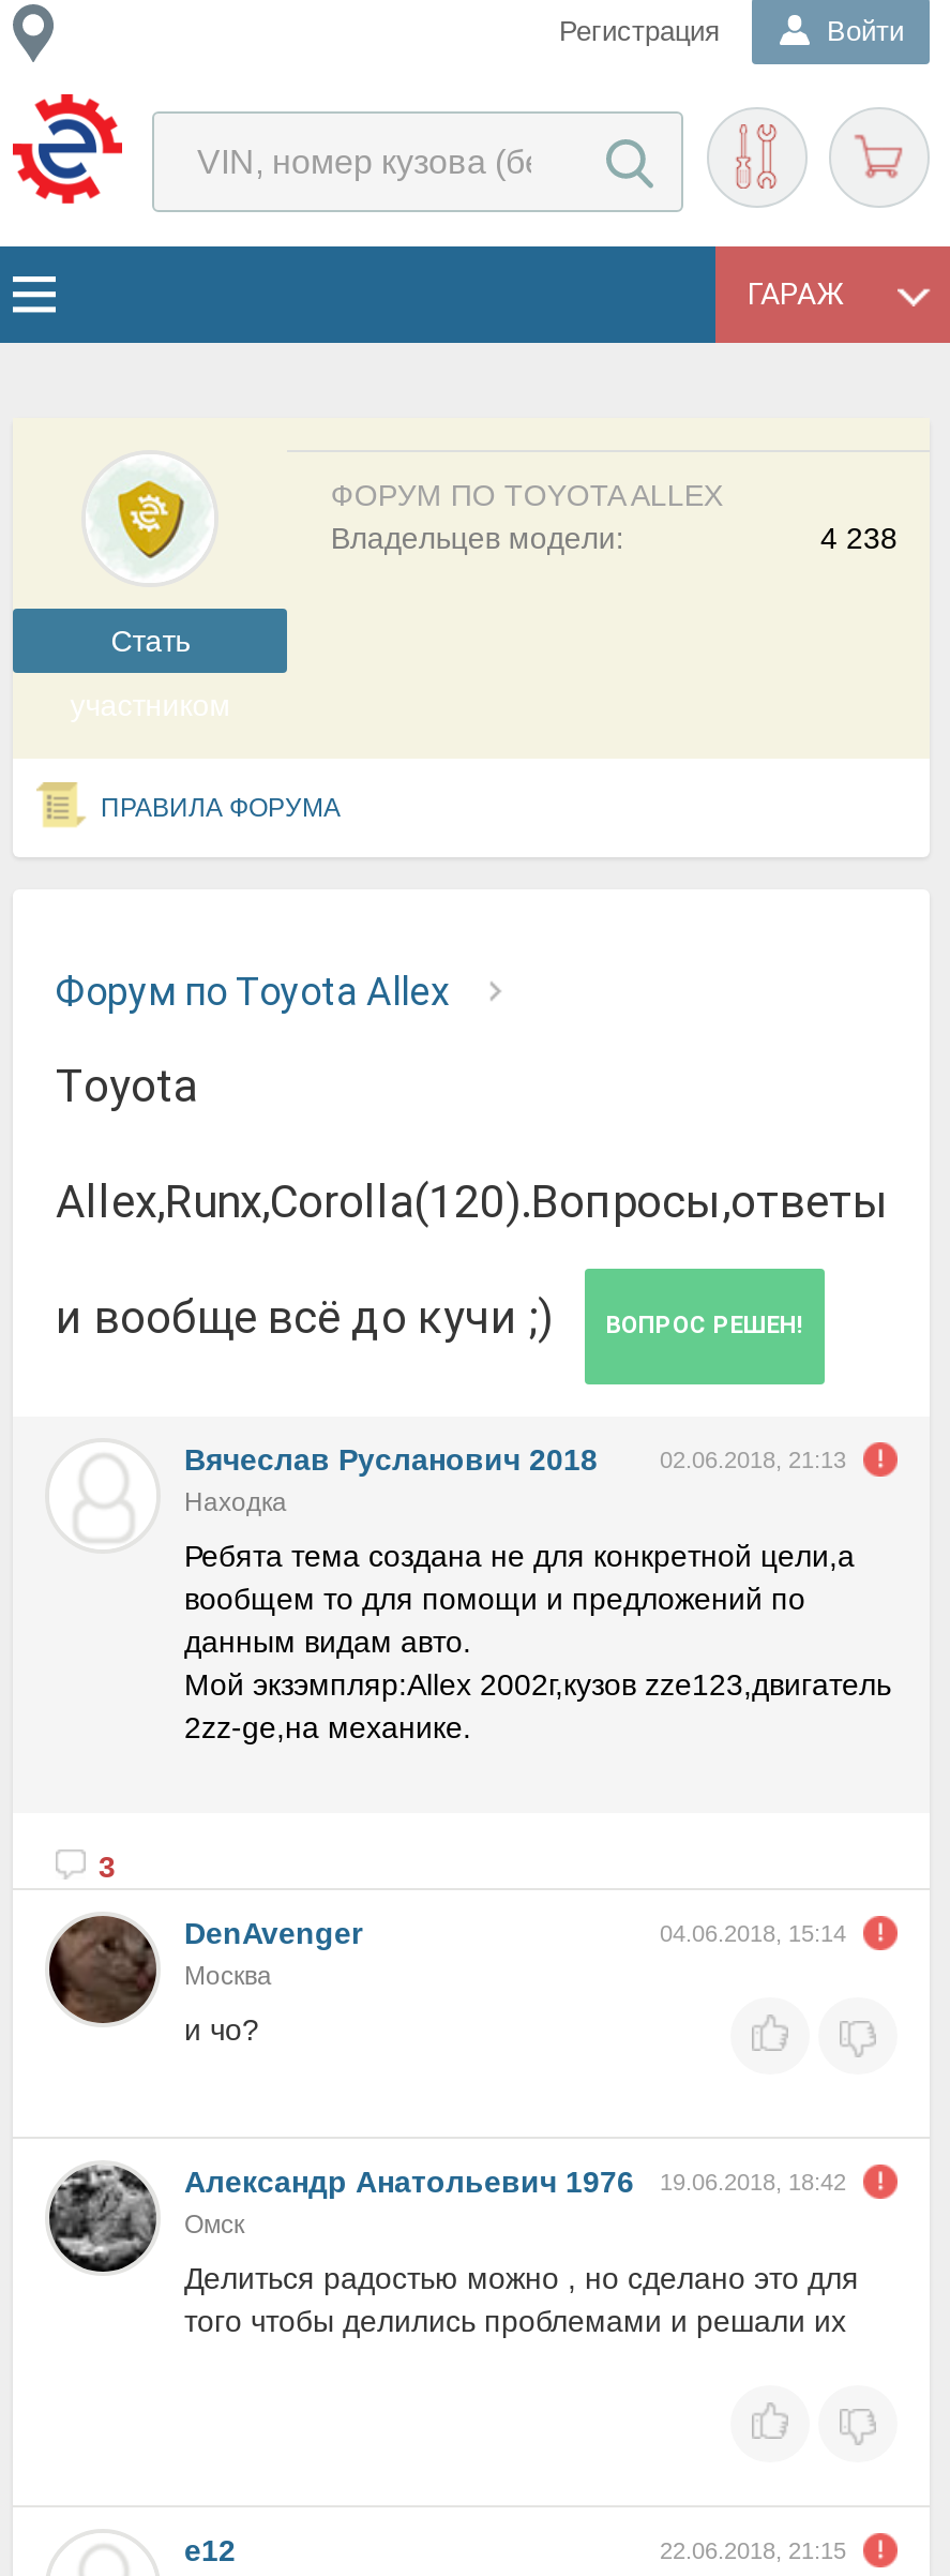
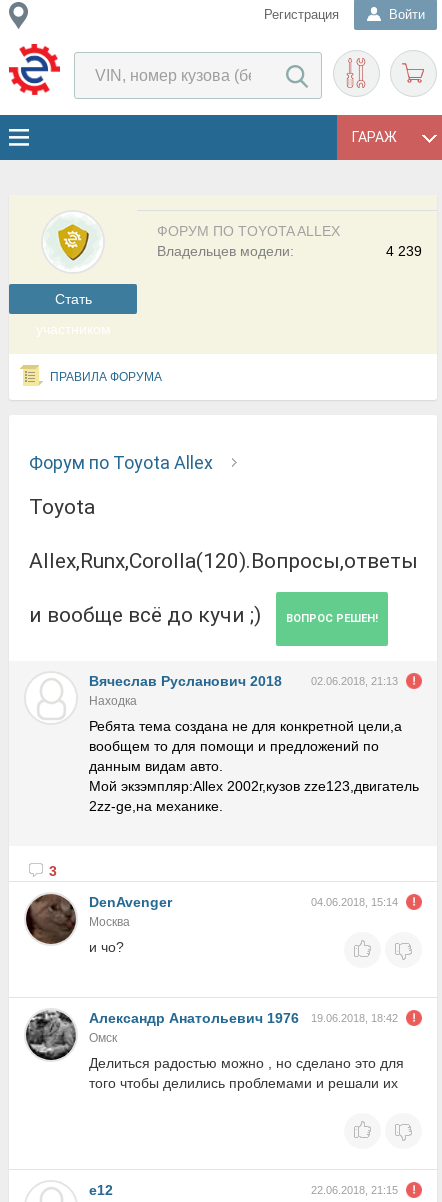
- 4 238
+ 4 239
